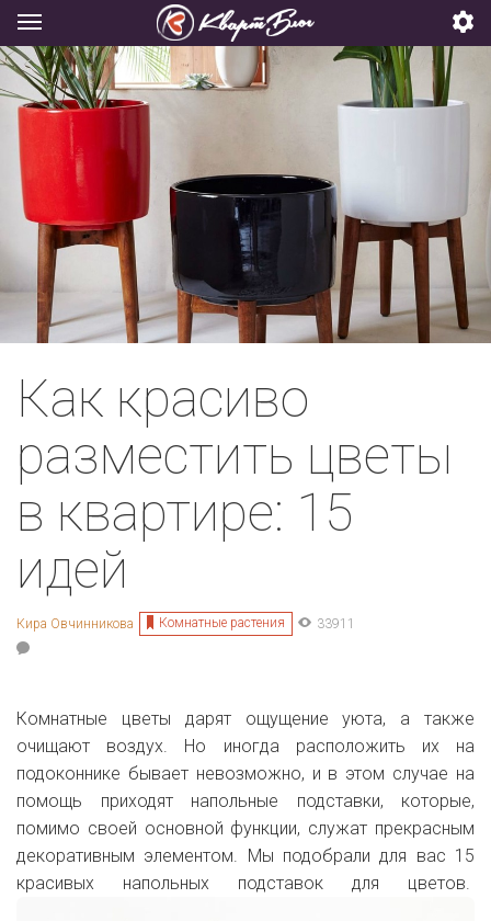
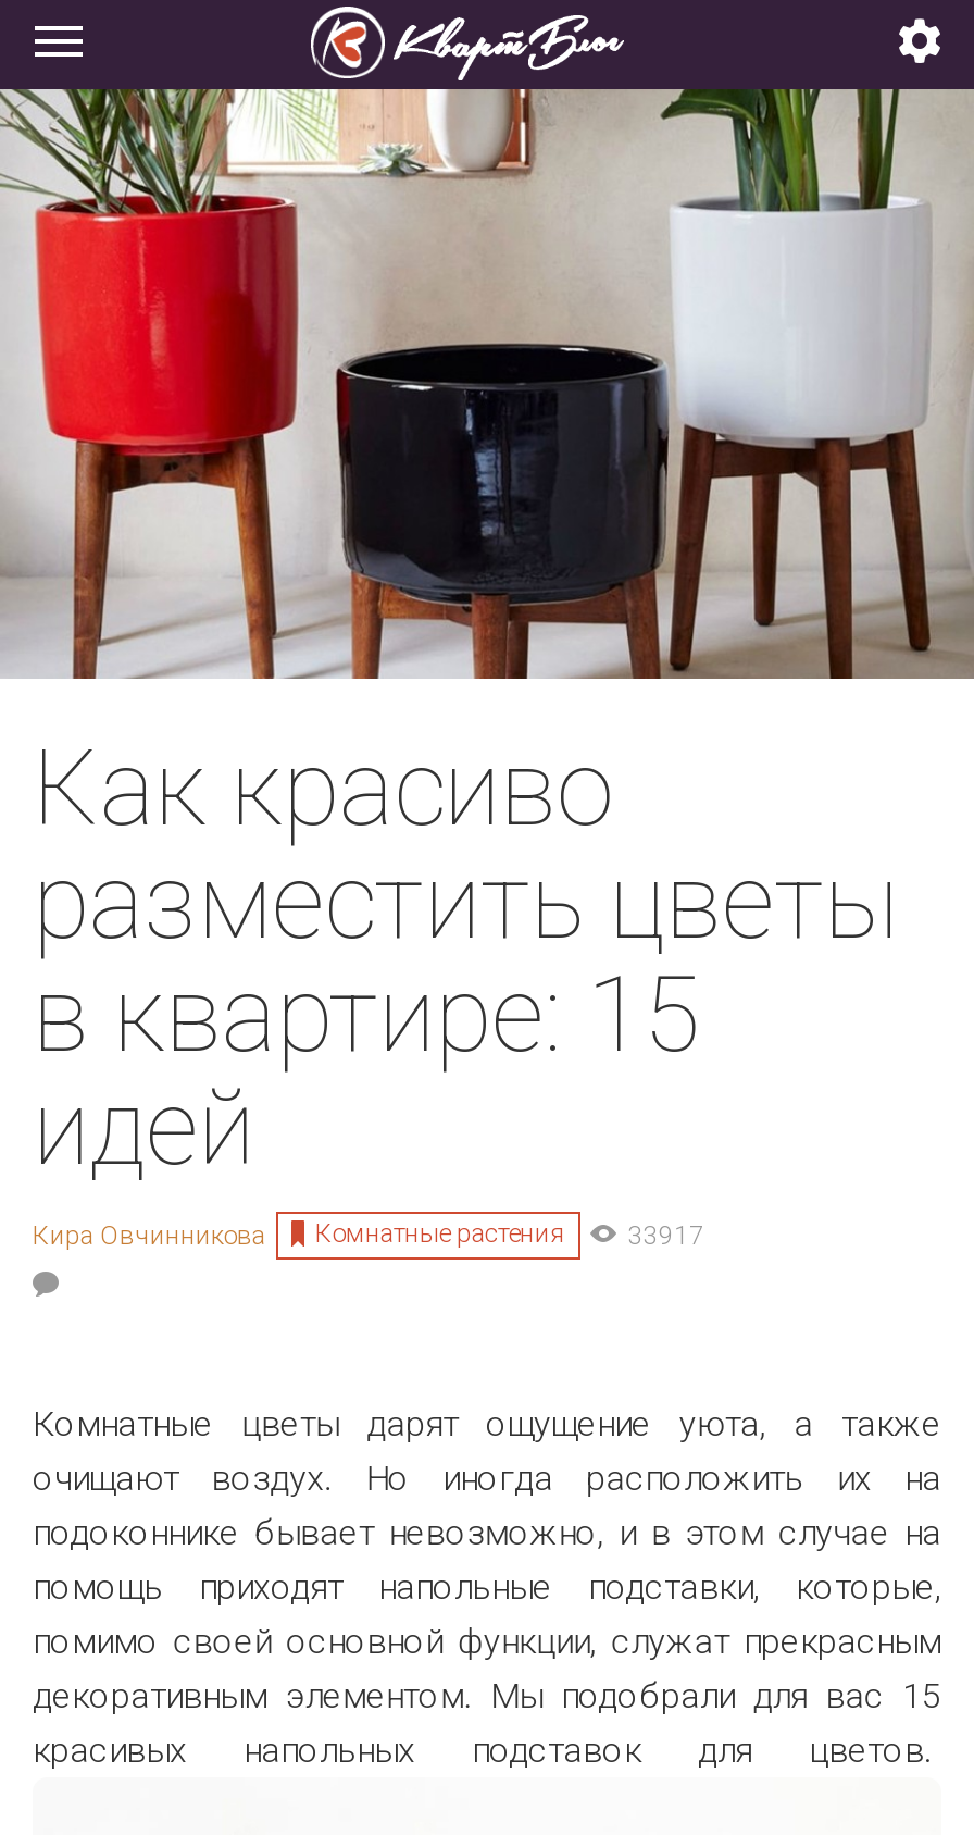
- 33911
+ 33917
